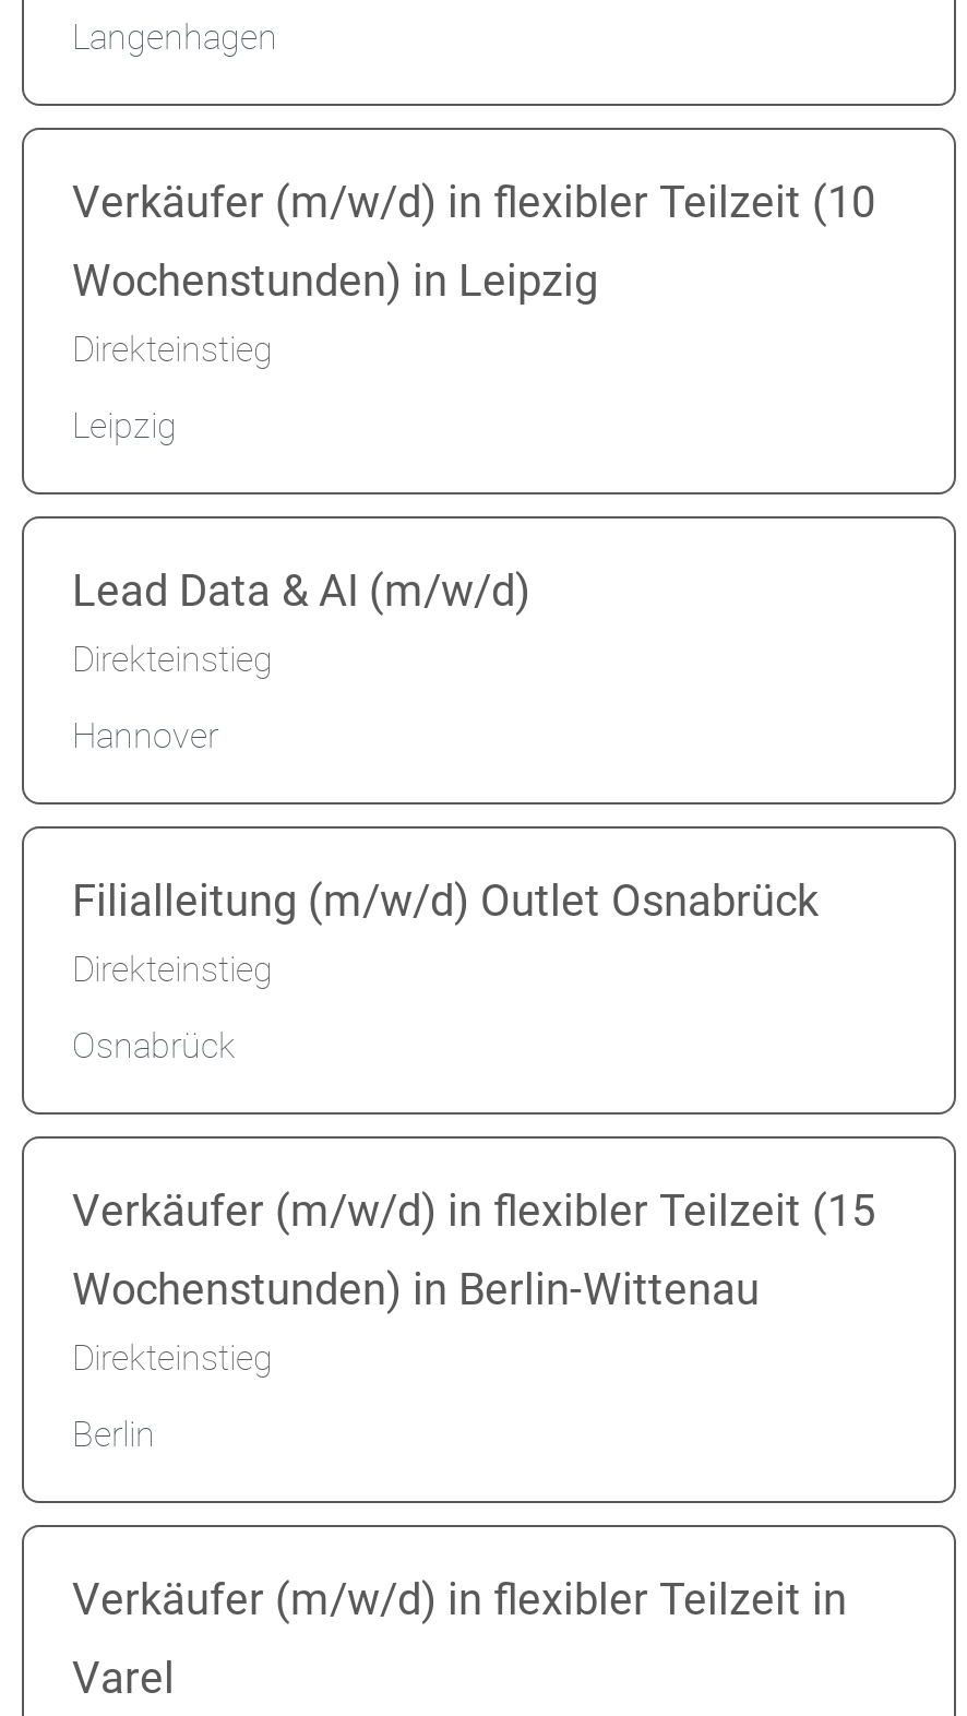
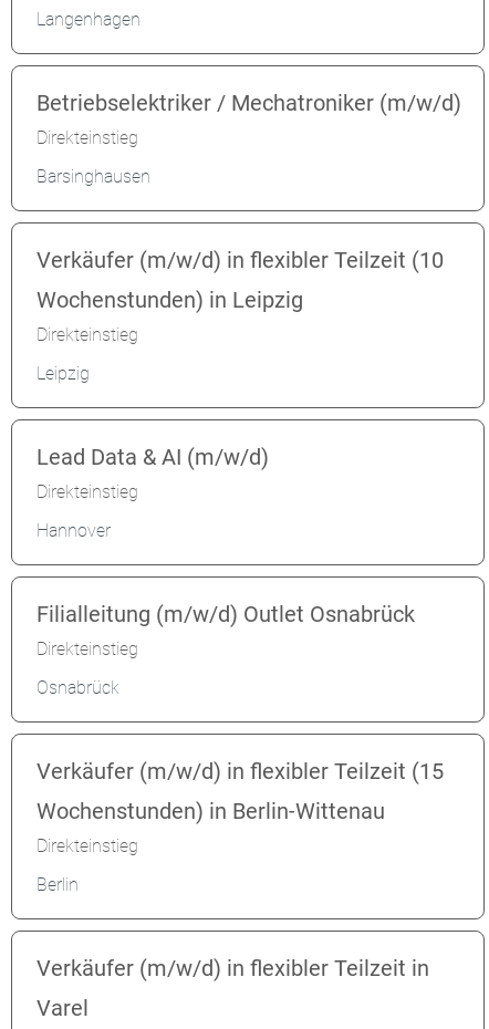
+ Betriebselektriker / Mechatroniker (m/w/d)
+ Direkteinstieg
+ Barsinghausen
